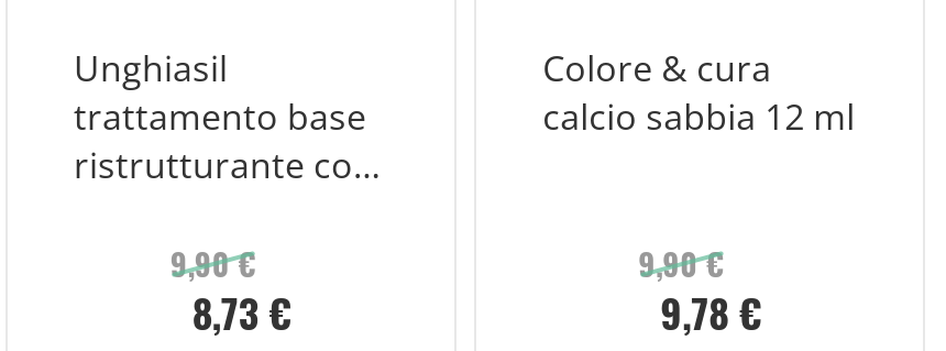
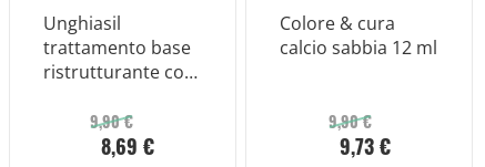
- 8,73 €
+ 8,69 €

- 9,78 €
+ 9,73 €
